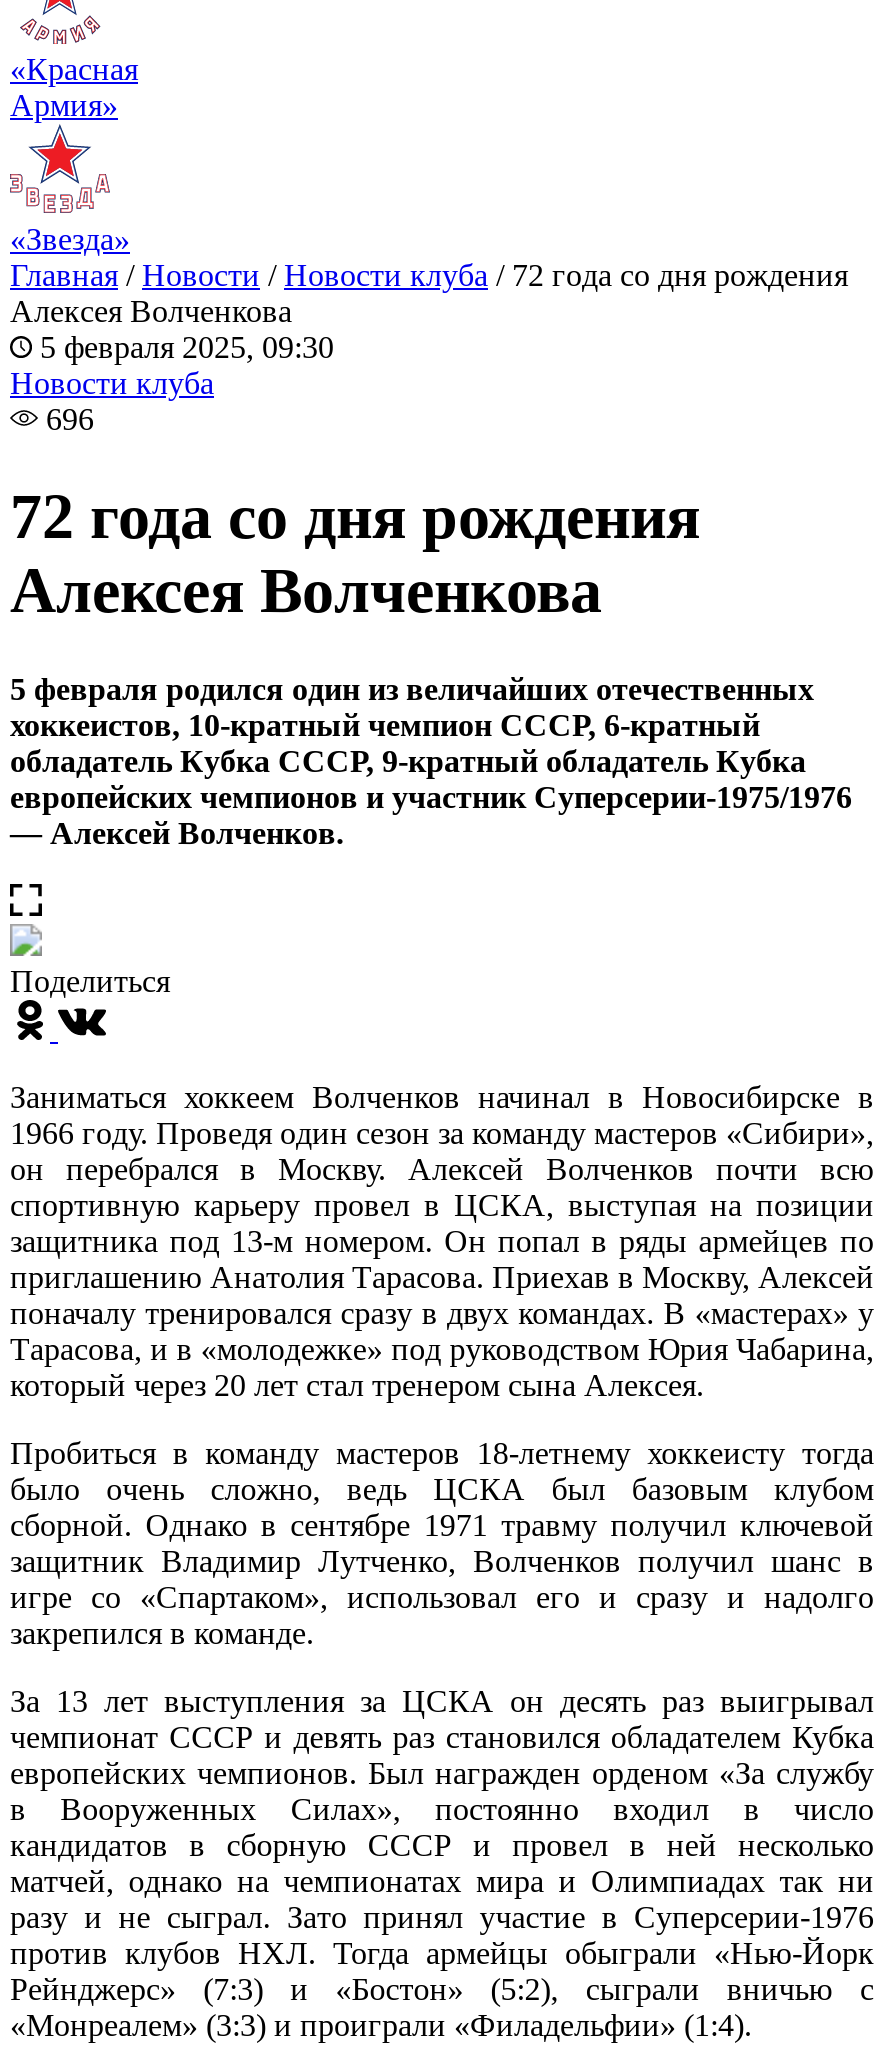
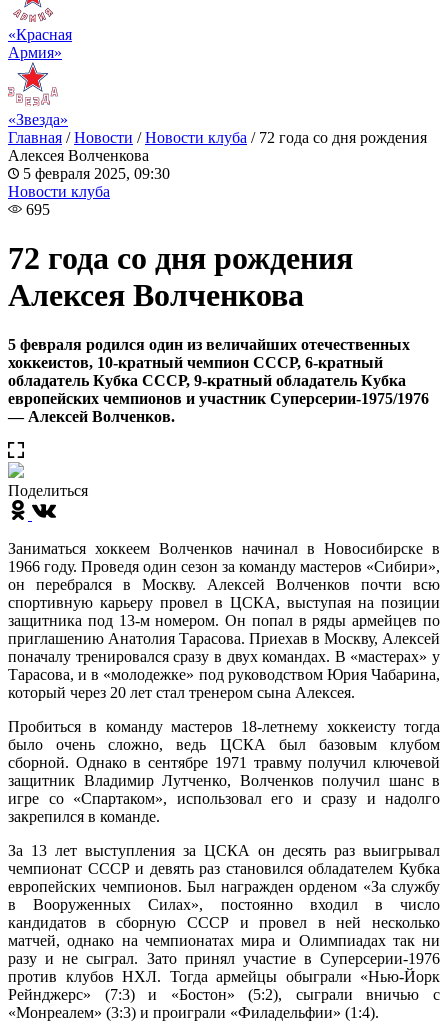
- 696
+ 695
